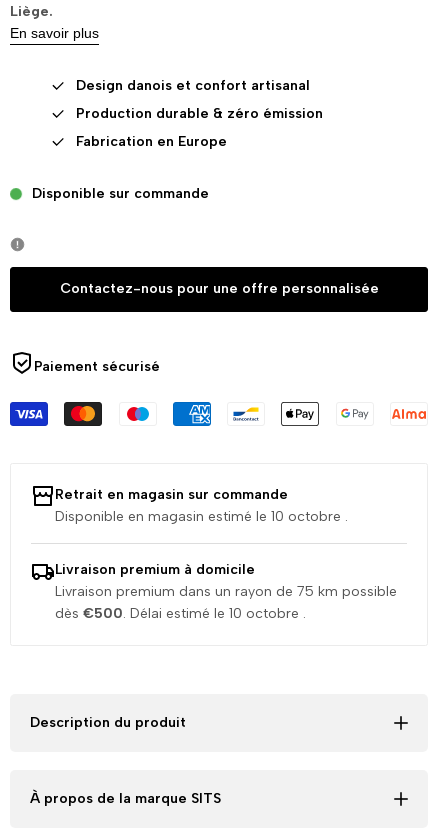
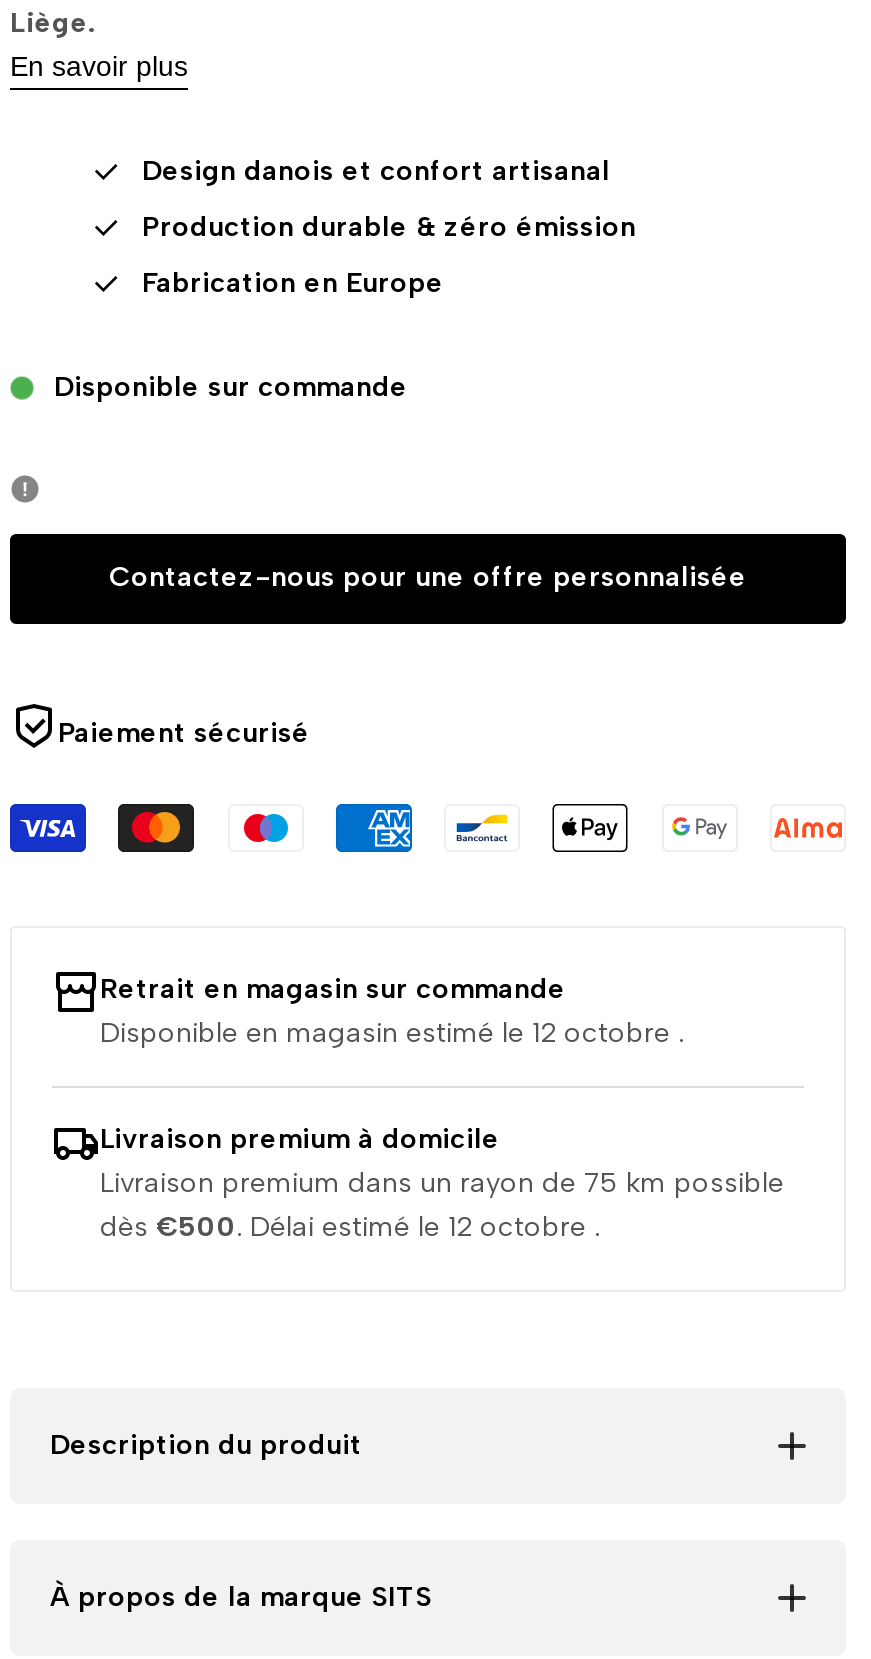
- Disponible en magasin estimé le 10 octobre .
+ Disponible en magasin estimé le 12 octobre .

- dès €500. Délai estimé le 10 octobre .
+ dès €500. Délai estimé le 12 octobre .
